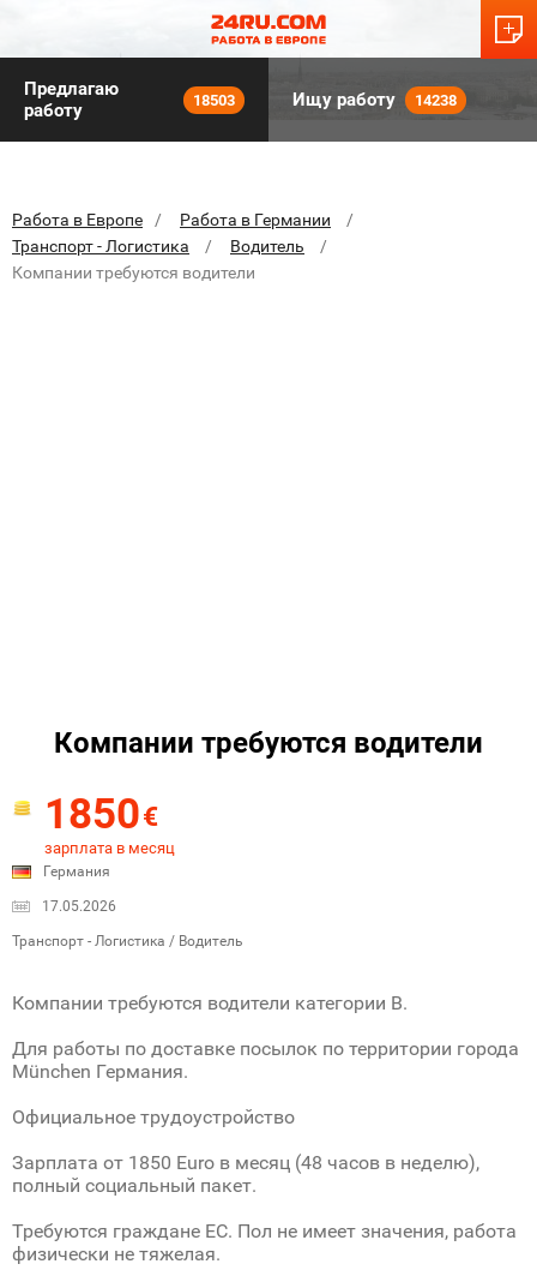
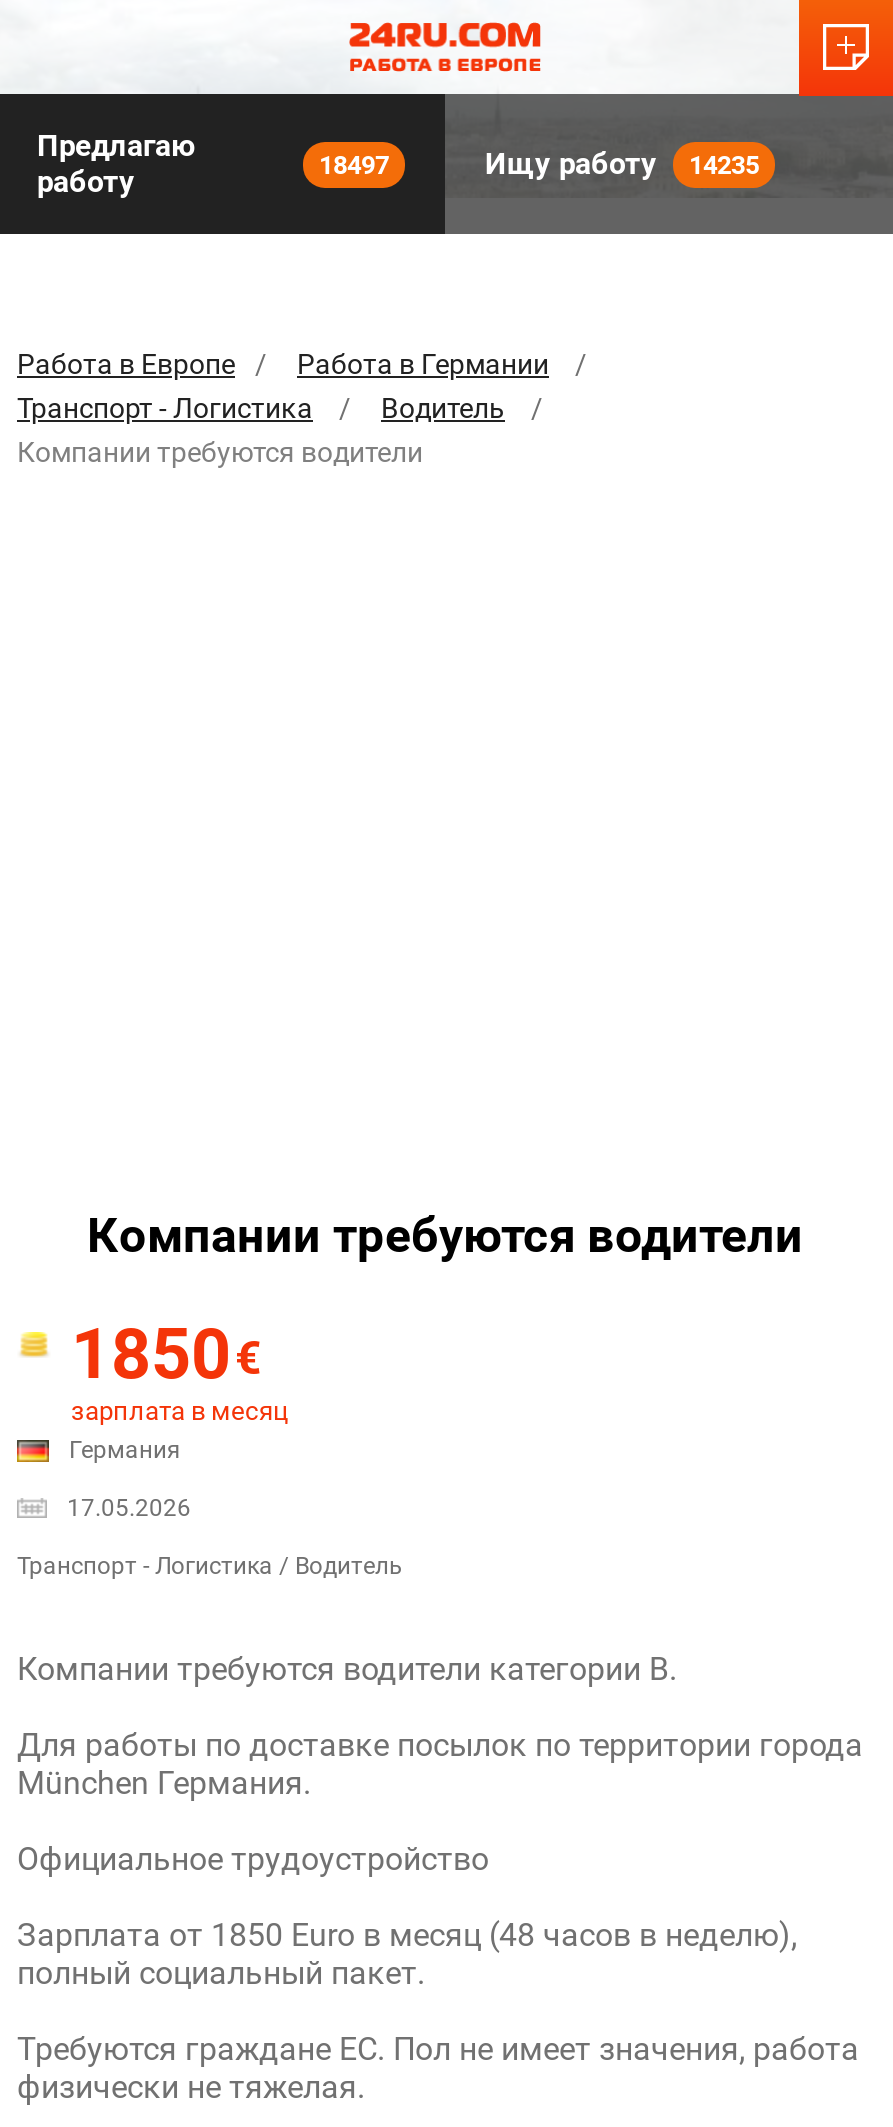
- 18503
+ 18497

- Ищу работу 14238
+ Ищу работу 14235
